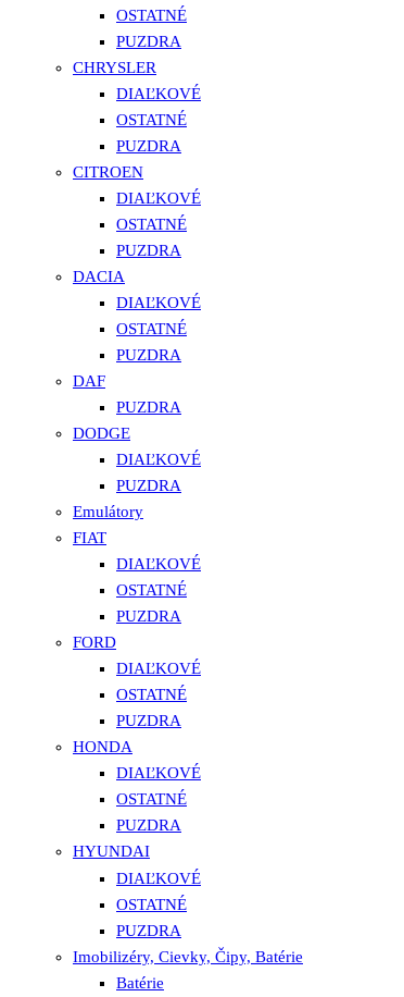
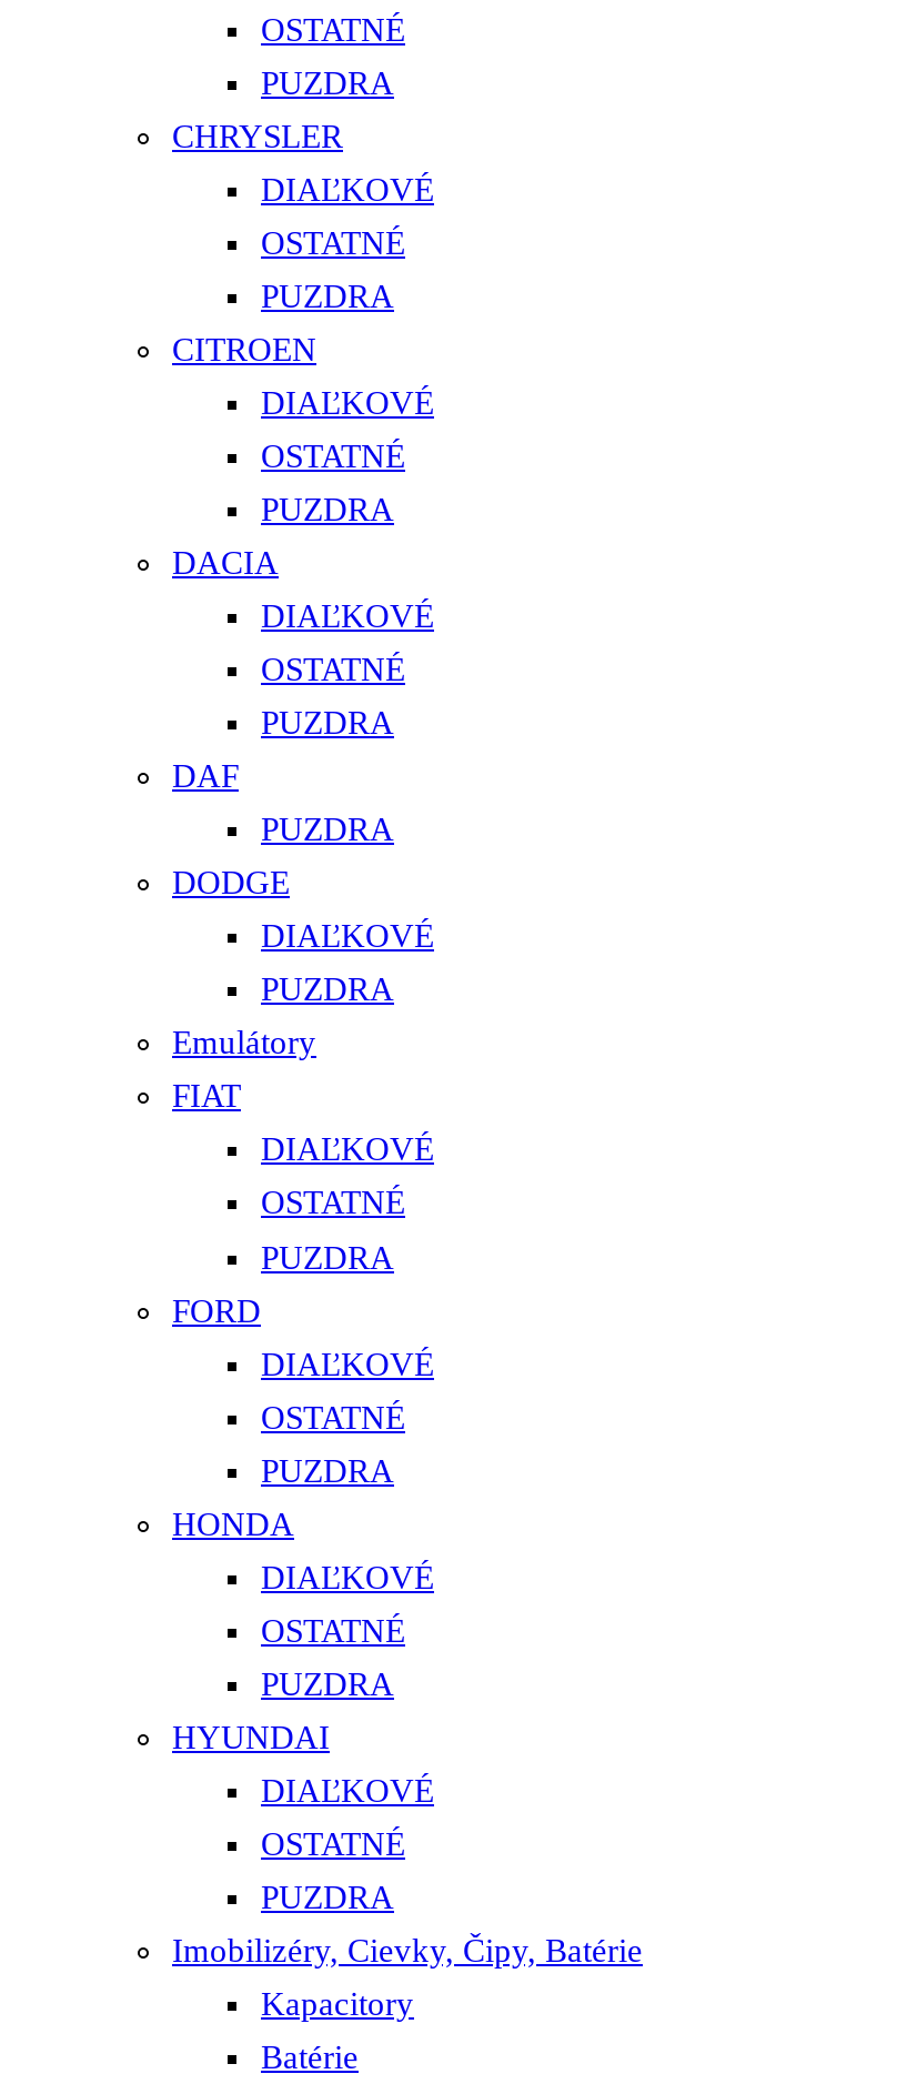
+ Kapacitory
